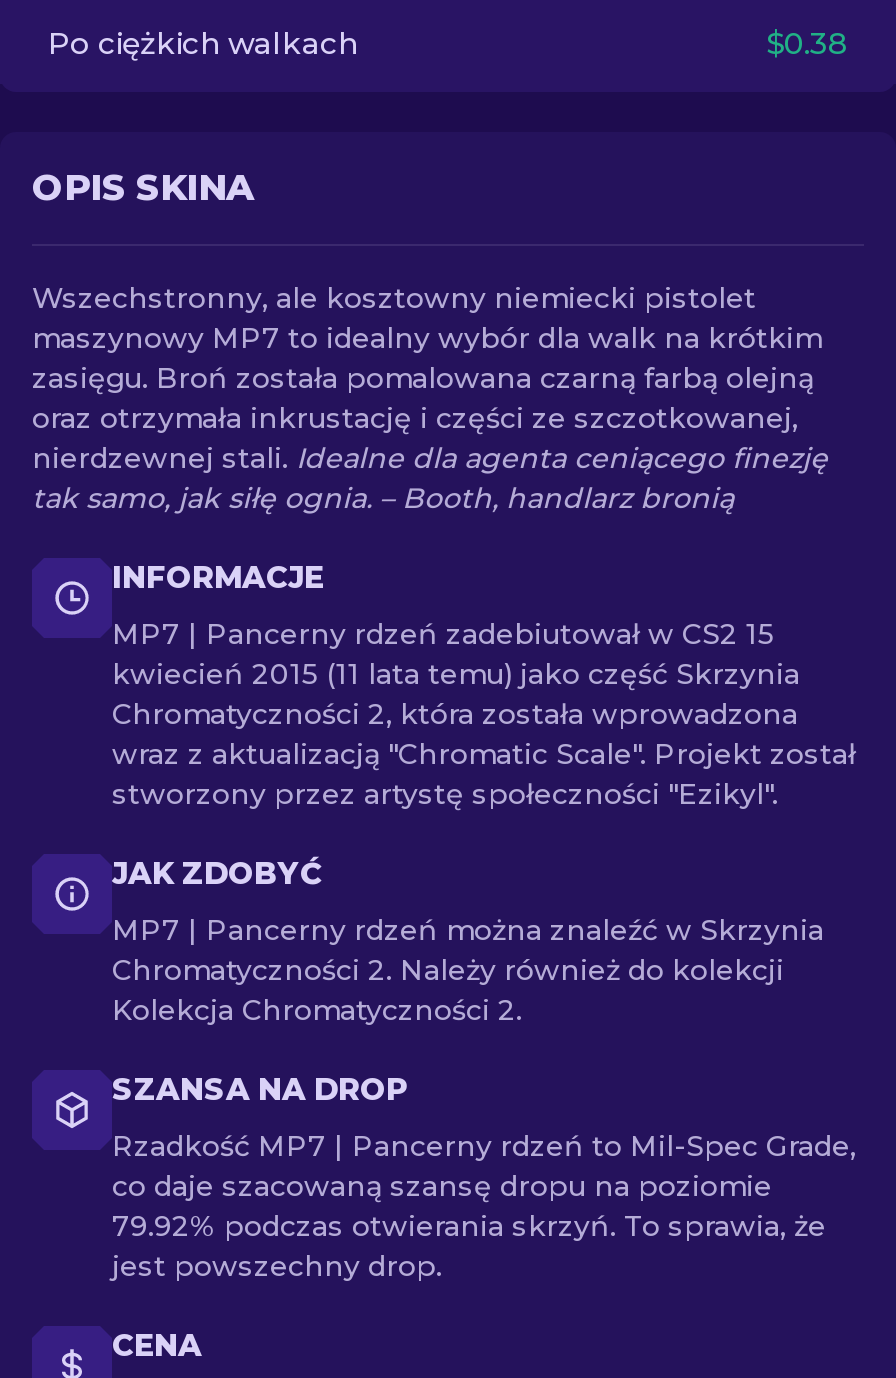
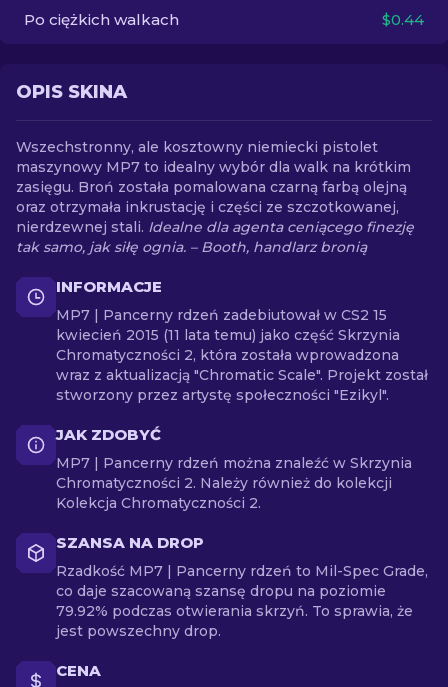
- $0.38
+ $0.44
